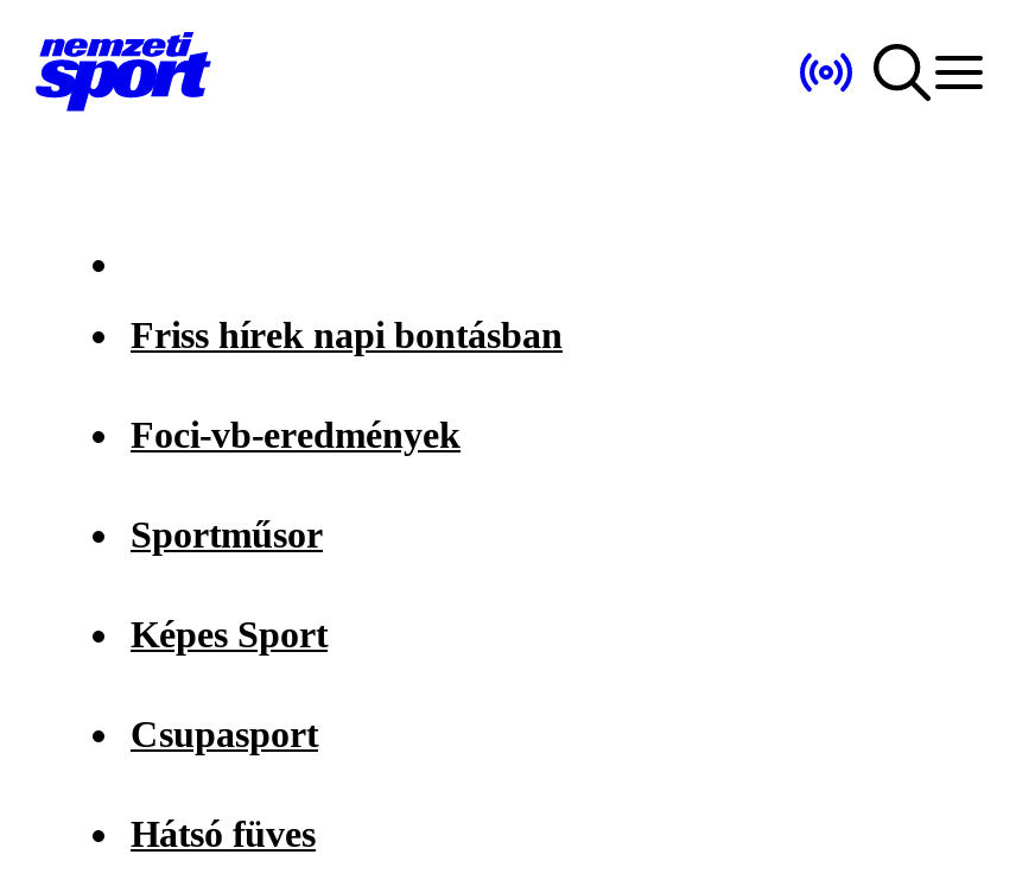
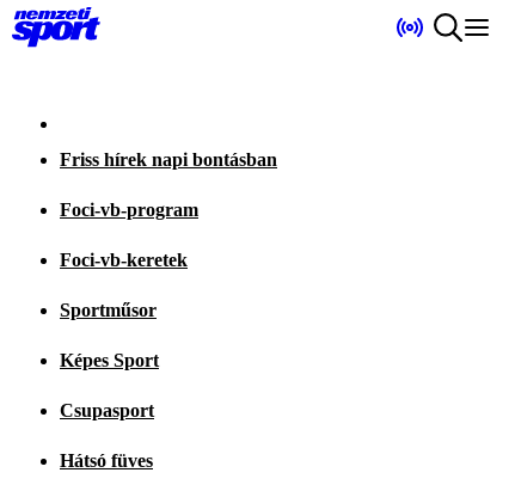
- Foci-vb-eredmények
+ Foci-vb-program
+ Foci-vb-keretek
